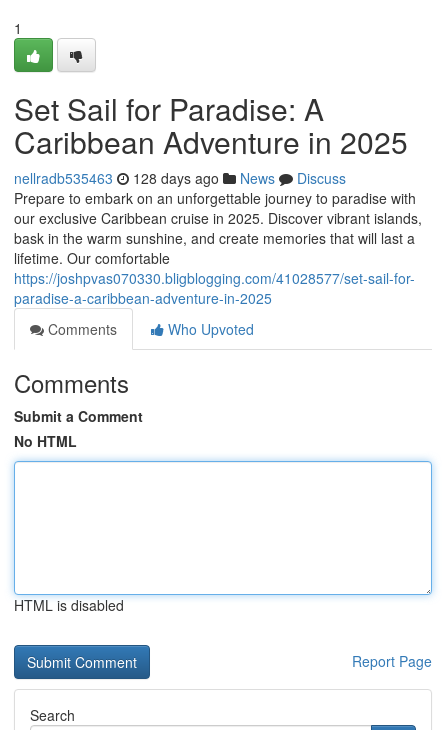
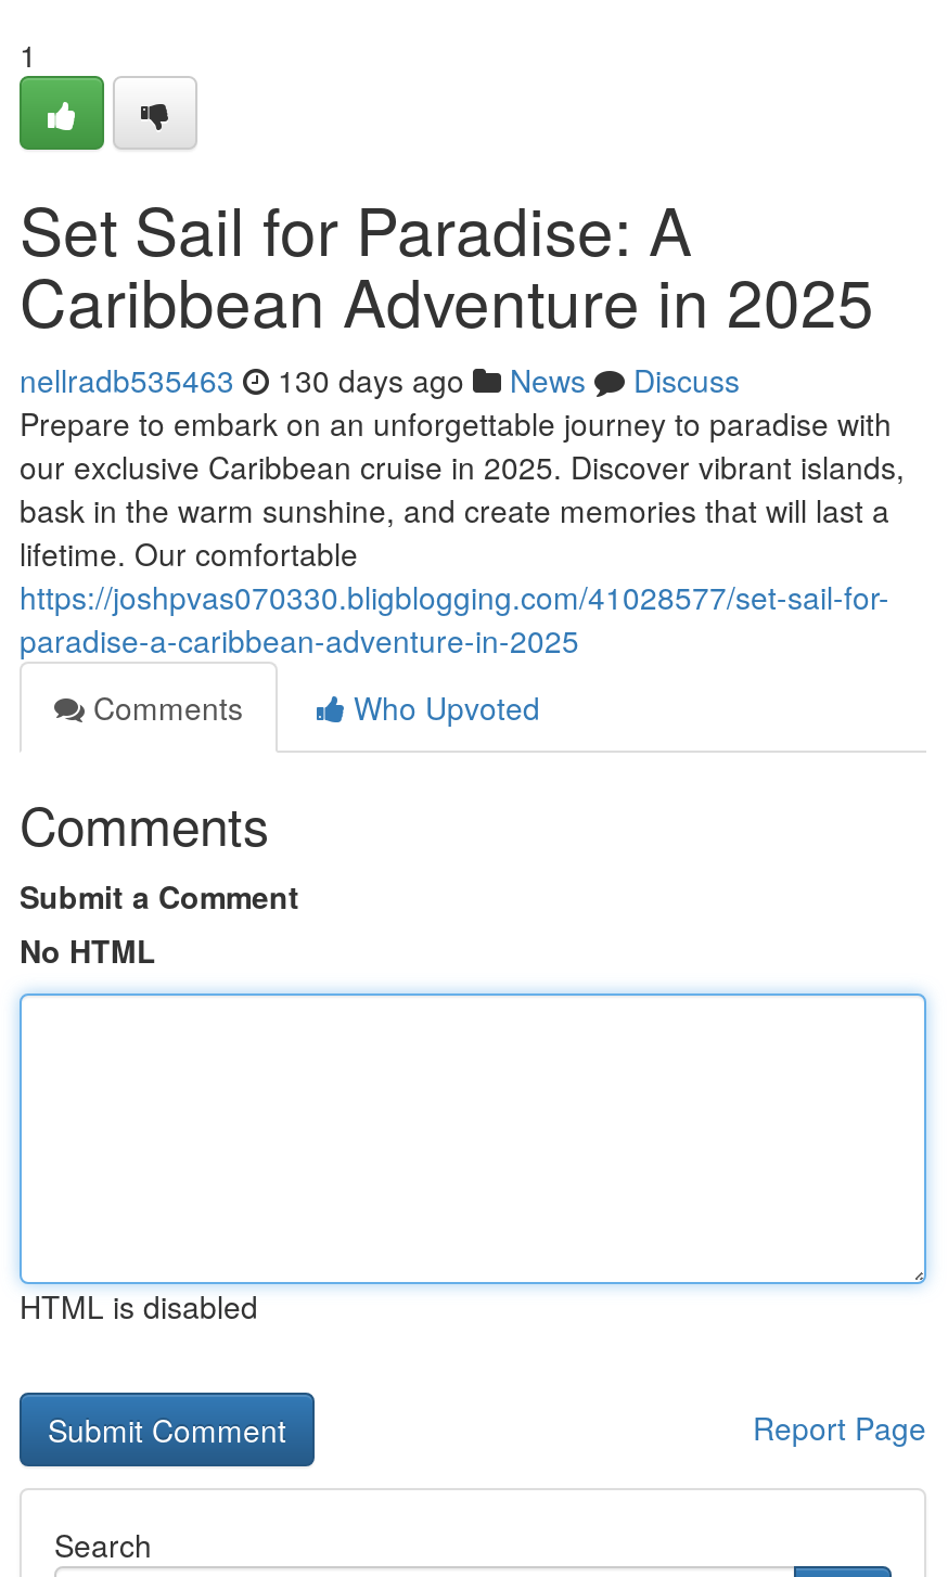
- nellradb535463 128 days ago News Discuss
+ nellradb535463 130 days ago News Discuss
